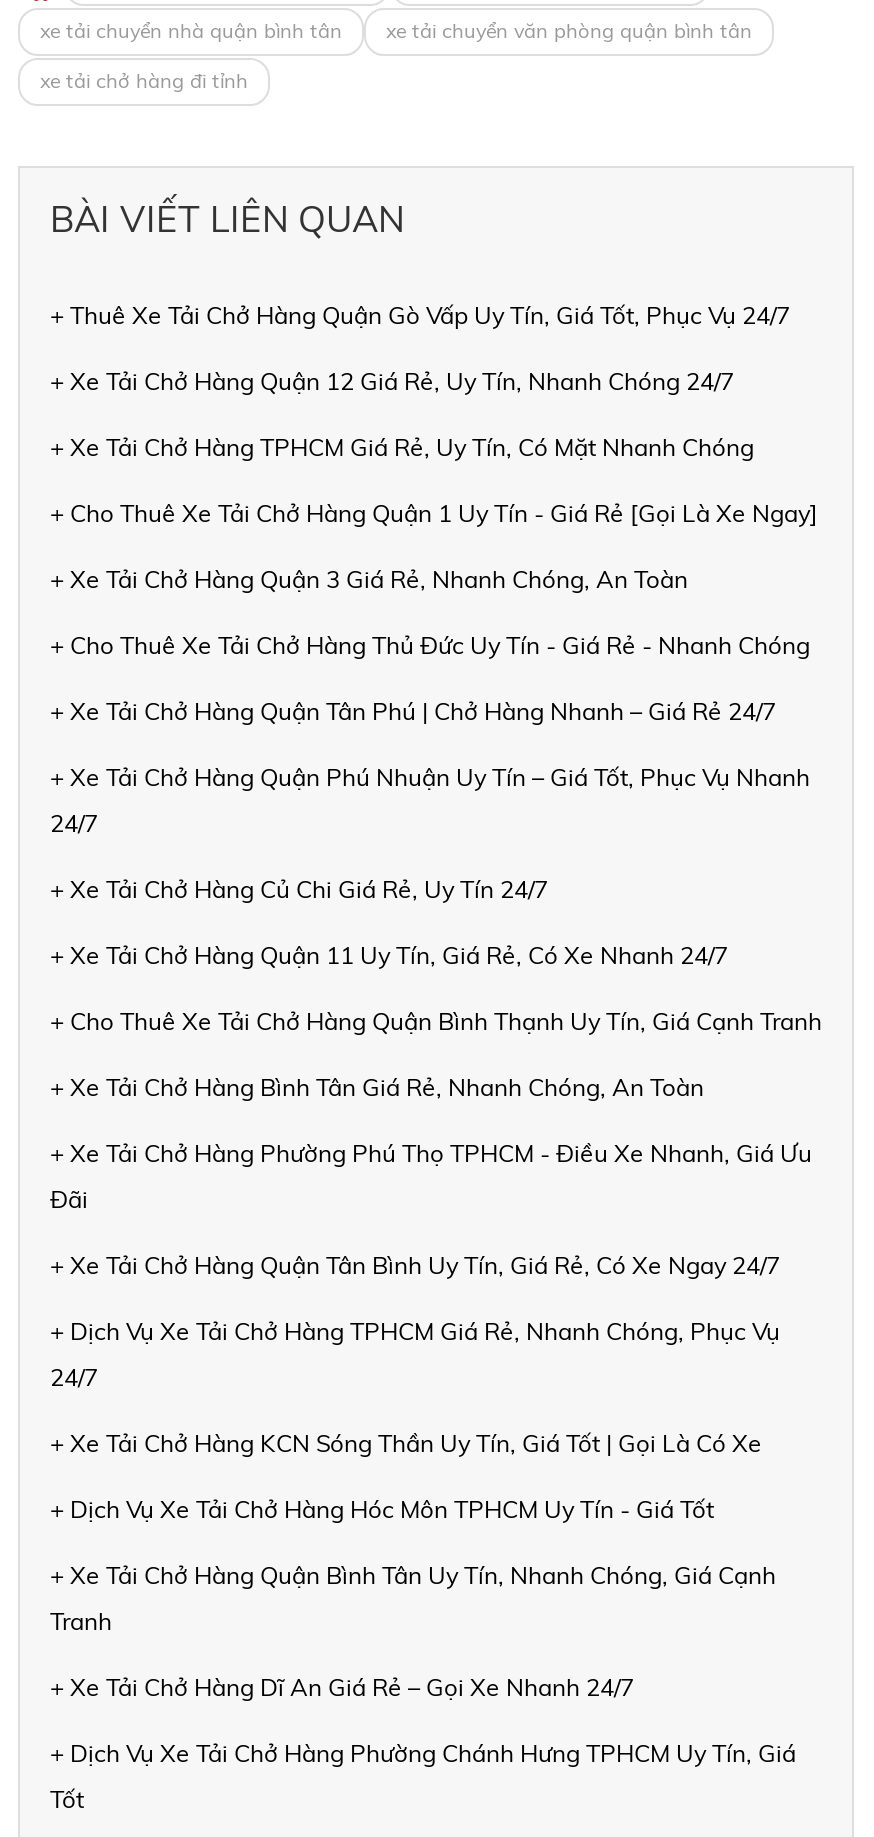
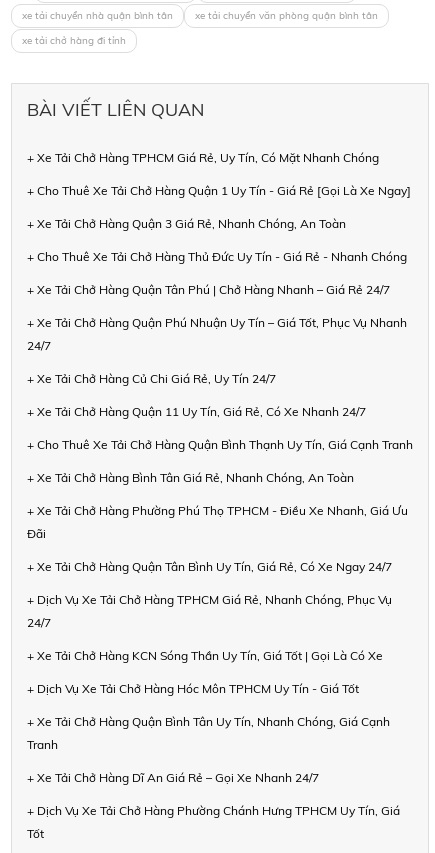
- + Thuê Xe Tải Chở Hàng Quận Gò Vấp Uy Tín, Giá Tốt, Phục Vụ 24/7
- + Xe Tải Chở Hàng Quận 12 Giá Rẻ, Uy Tín, Nhanh Chóng 24/7
